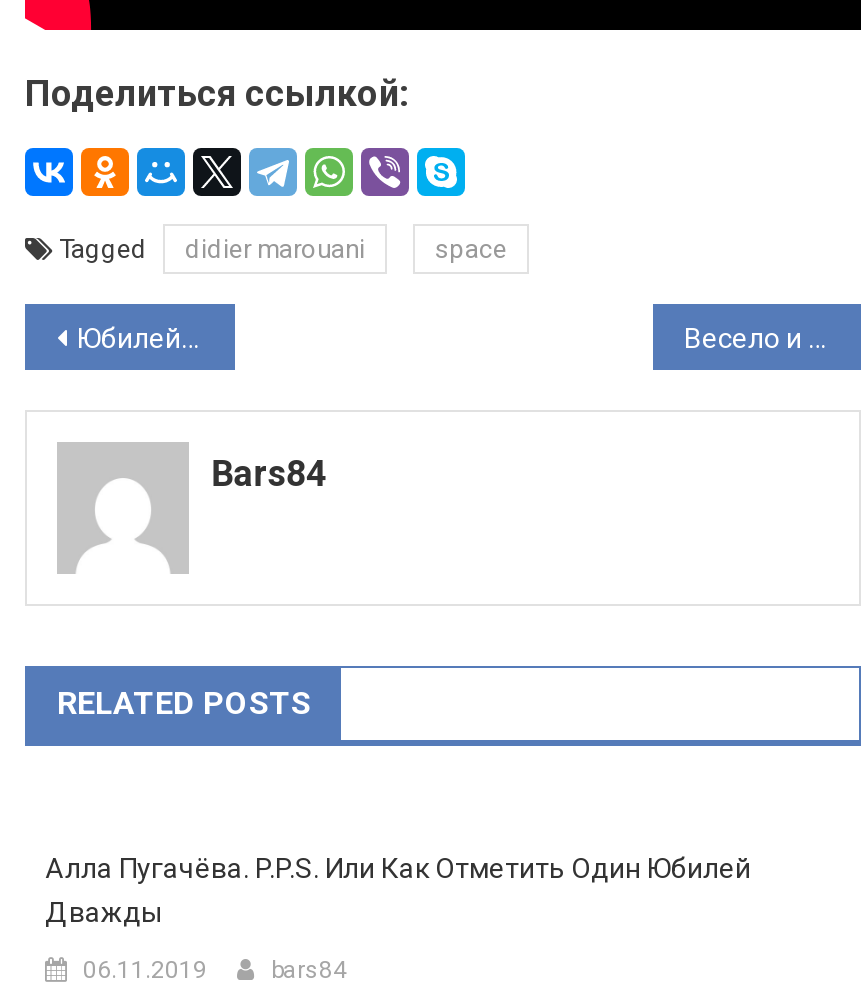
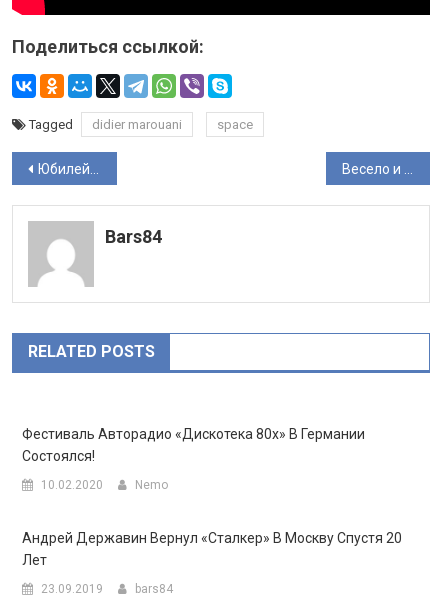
- Алла Пугачёва. P.P.S. Или Как Отметить Один Юбилей
- Дважды
- 06.11.2019
+ Фестиваль Авторадио «Дискотека 80х» В Германии
+ Состоялся!
+ 10.02.2020
+ Nemo
+ Андрей Державин Вернул «Сталкер» В Москву Спустя 20
+ Лет
+ 23.09.2019
